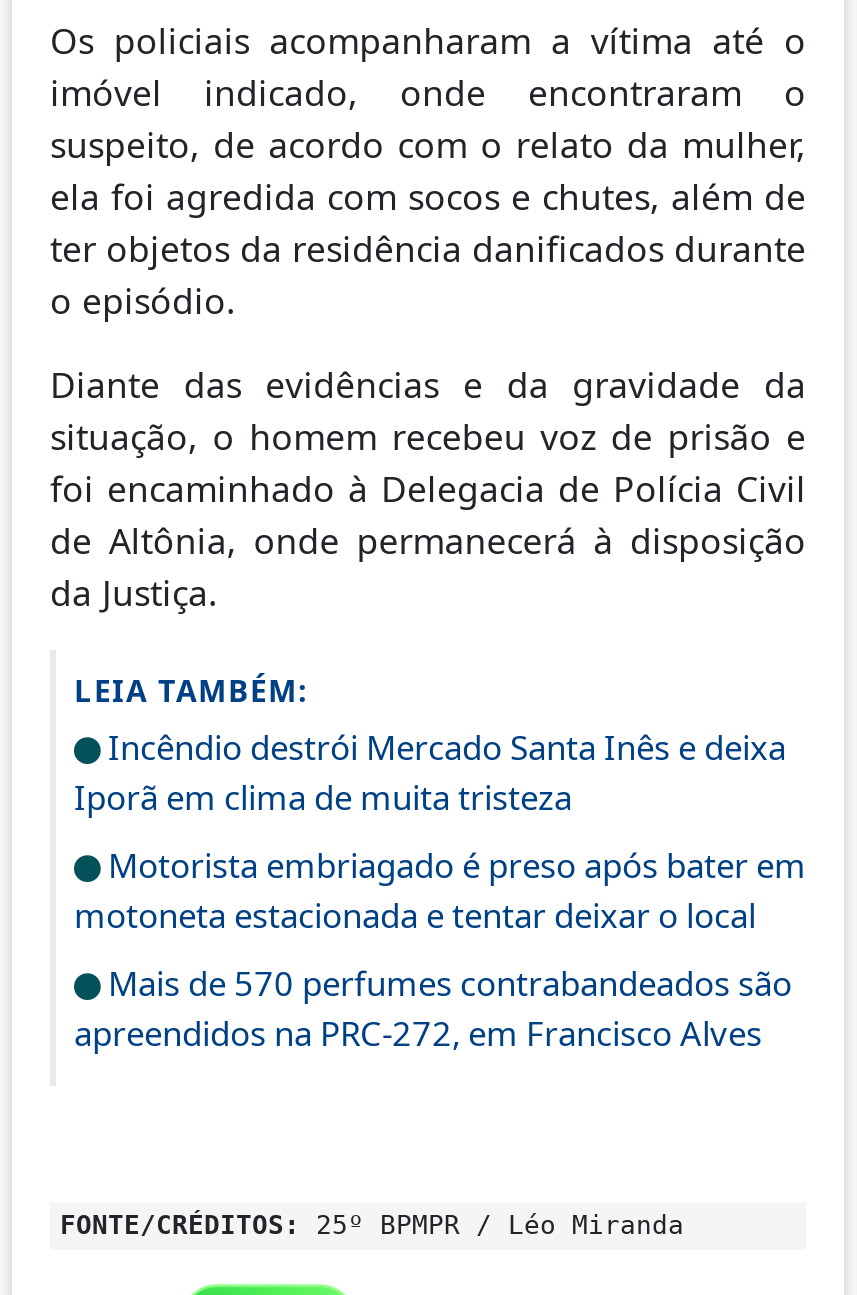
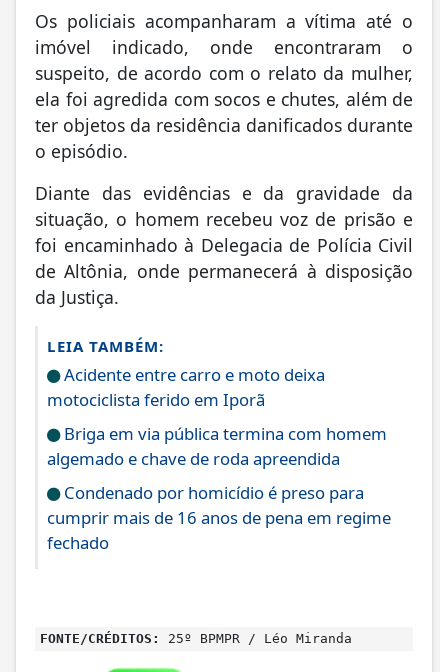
- Incêndio destrói Mercado Santa Inês e deixa
- Iporã em clima de muita tristeza
+ Acidente entre carro e moto deixa
+ motociclista ferido em Iporã

- Motorista embriagado é preso após bater em
- motoneta estacionada e tentar deixar o local
+ Briga em via pública termina com homem
+ algemado e chave de roda apreendida

- Mais de 570 perfumes contrabandeados são
- apreendidos na PRC-272, em Francisco Alves
+ Condenado por homicídio é preso para
+ cumprir mais de 16 anos de pena em regime
+ fechado
